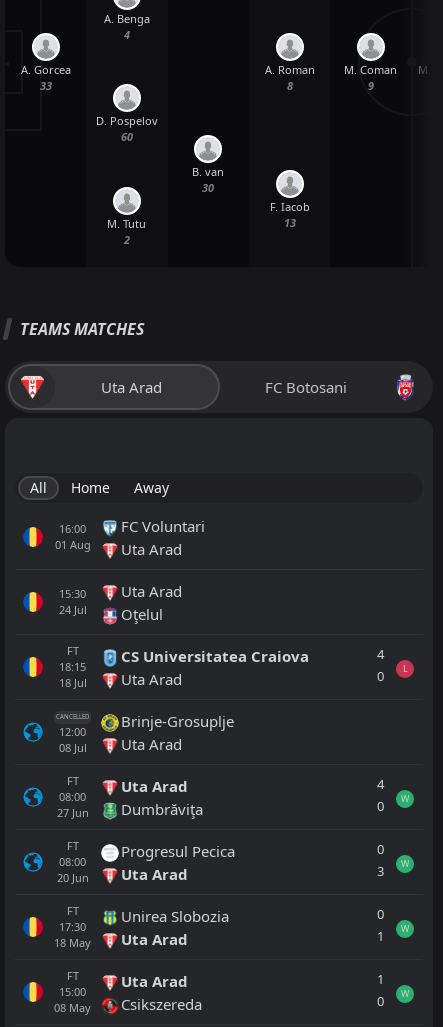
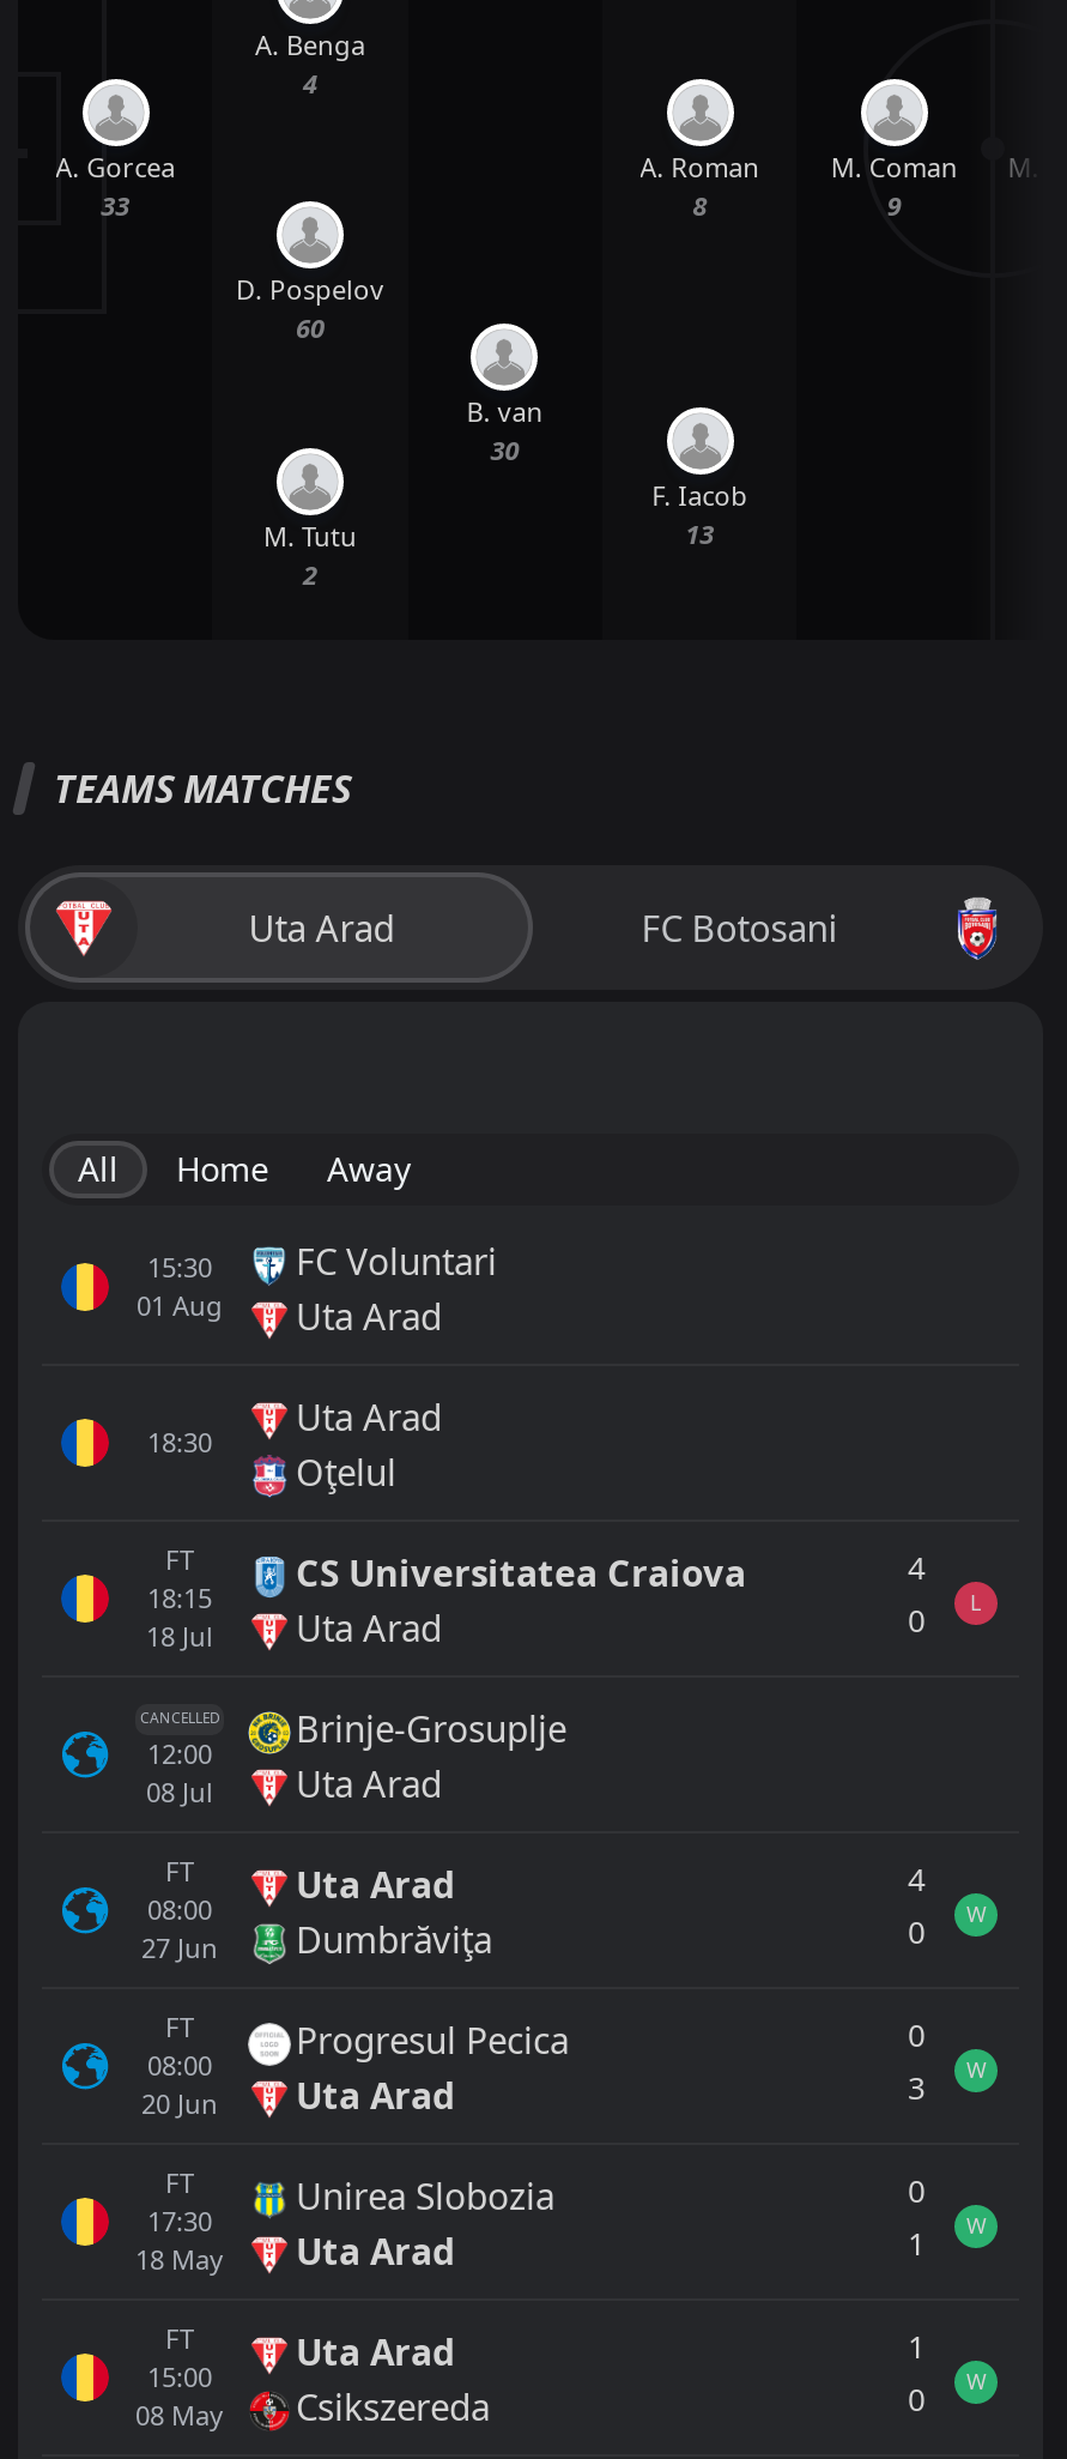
- 16:00
+ 15:30

- 15:30
- 24 Jul
+ 18:30
